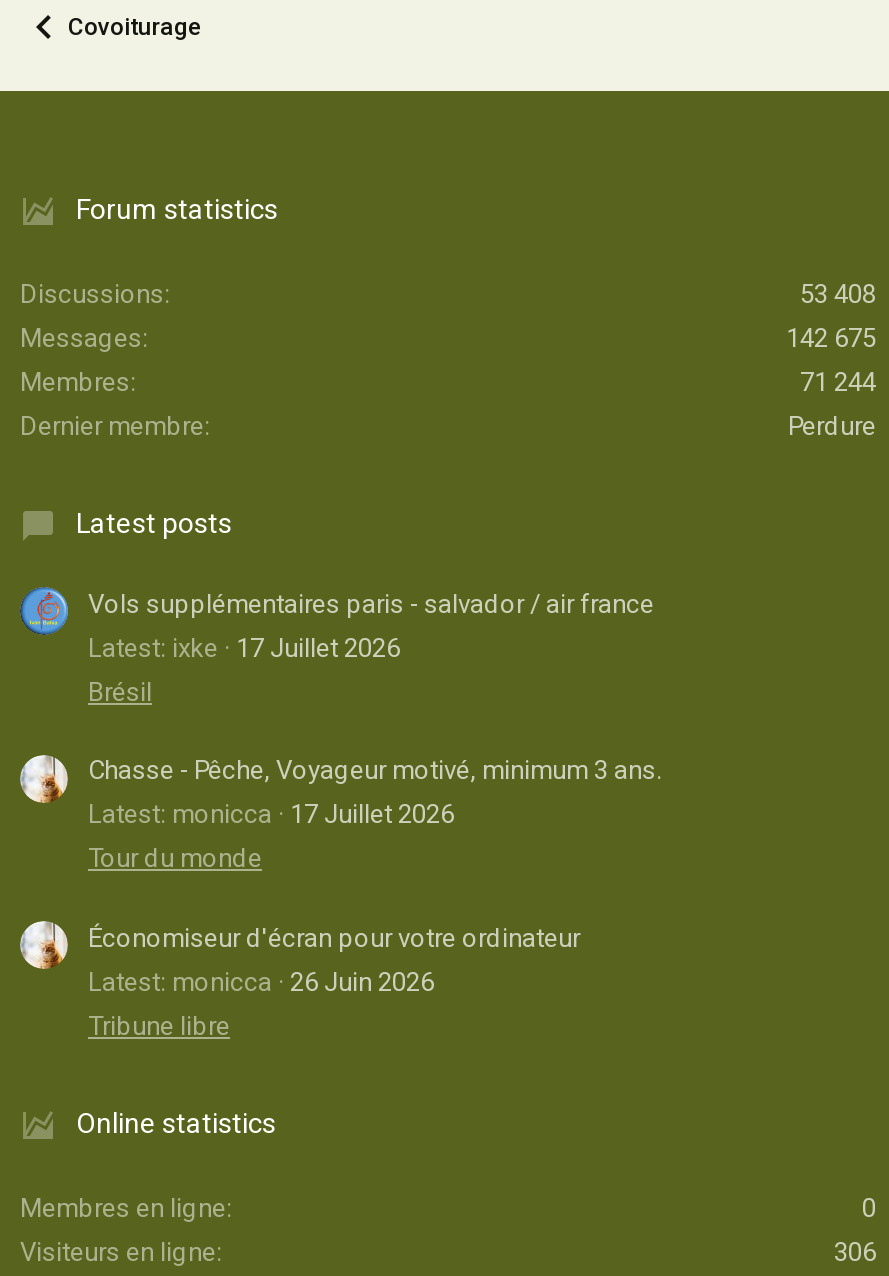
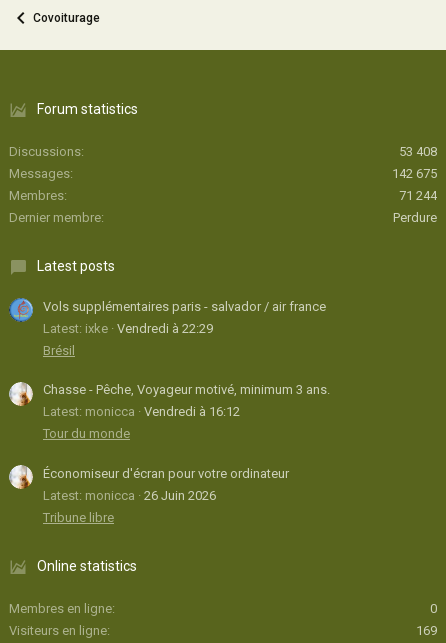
- Latest: ixke 17 Juillet 2026
+ Latest: ixke Vendredi à 22:29

- Latest: monicca 17 Juillet 2026
+ Latest: monicca Vendredi à 16:12

- 306
+ 169
